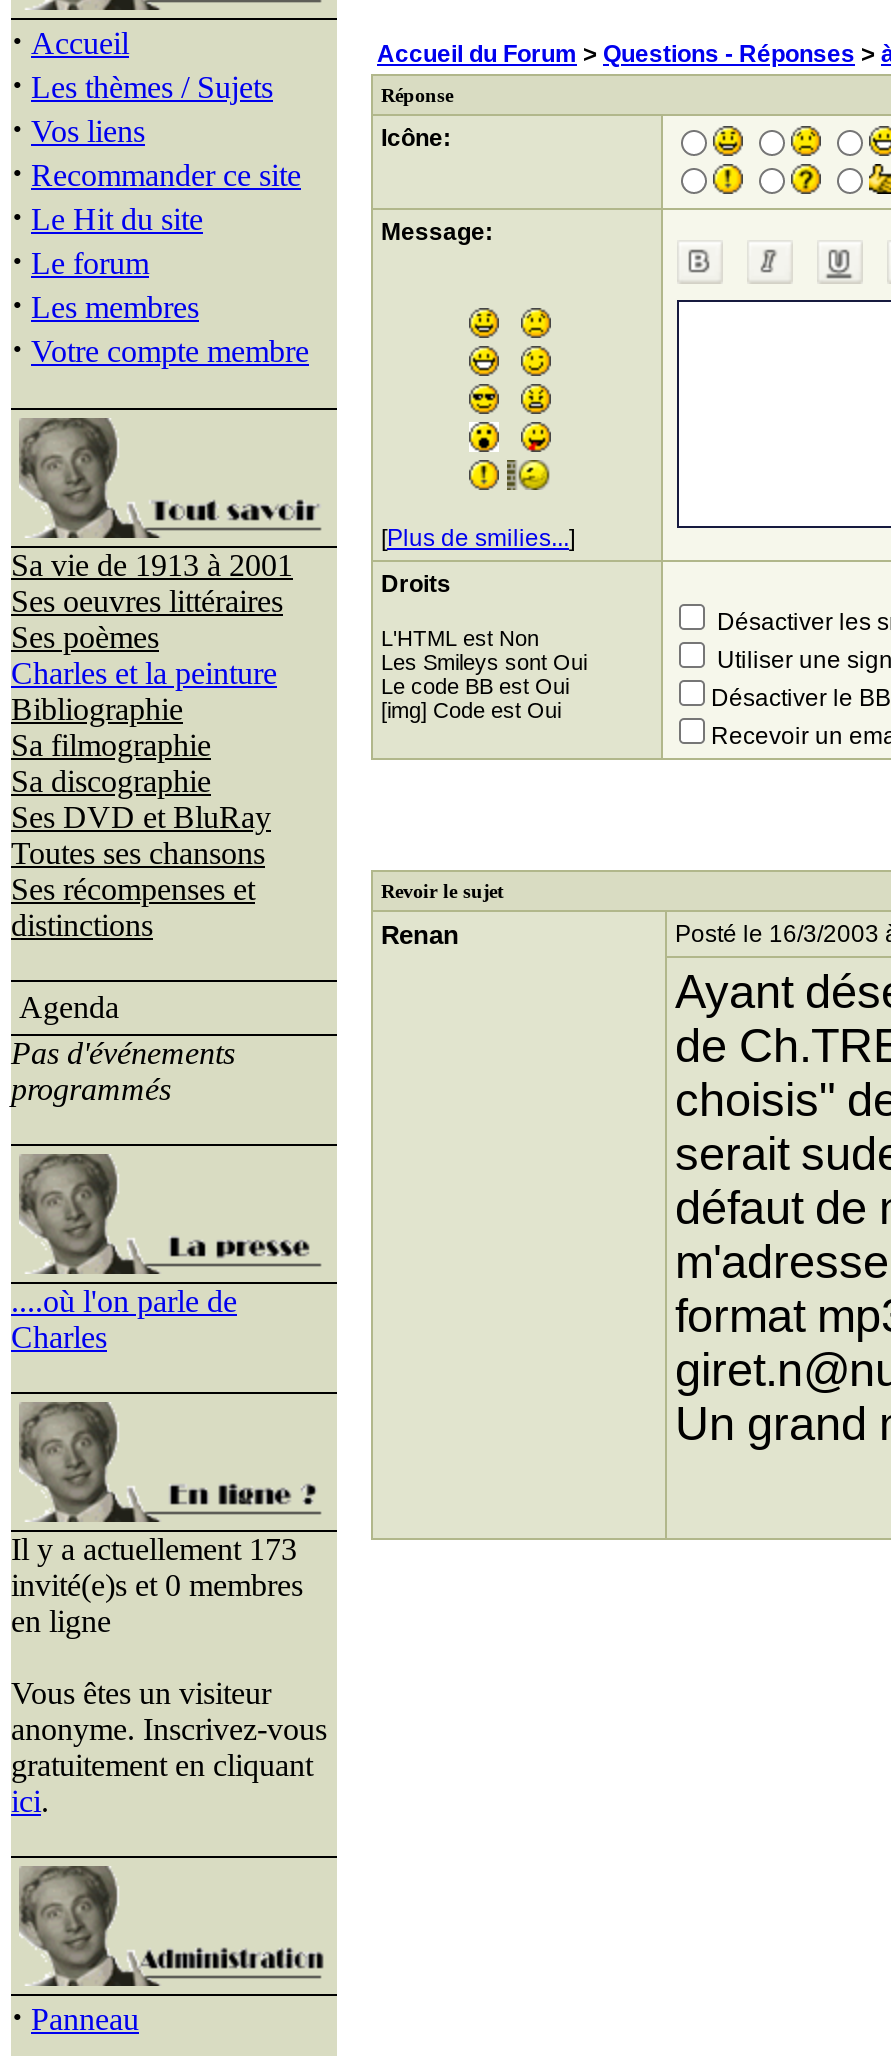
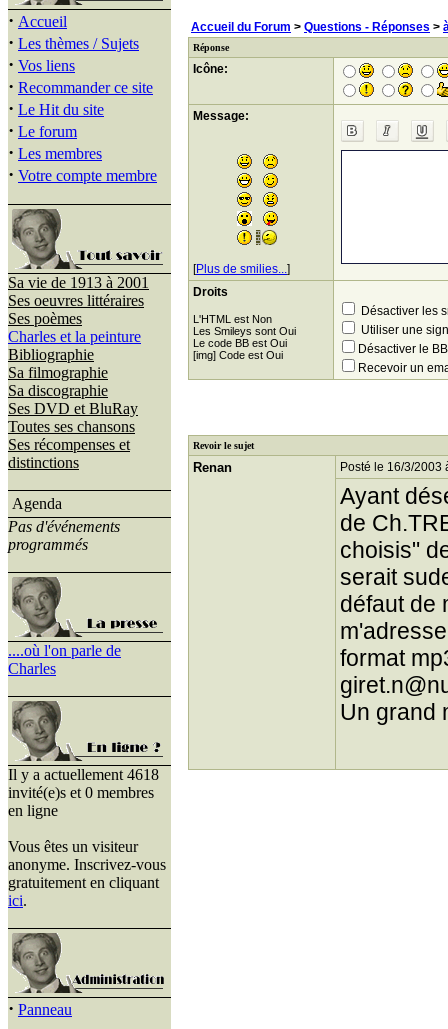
- Il y a actuellement 173
+ Il y a actuellement 4618
